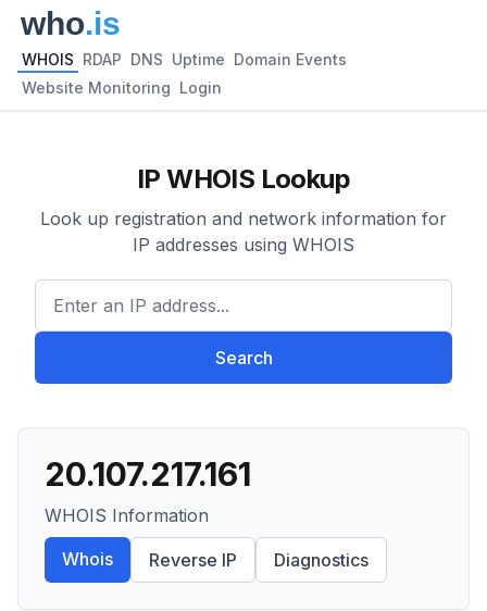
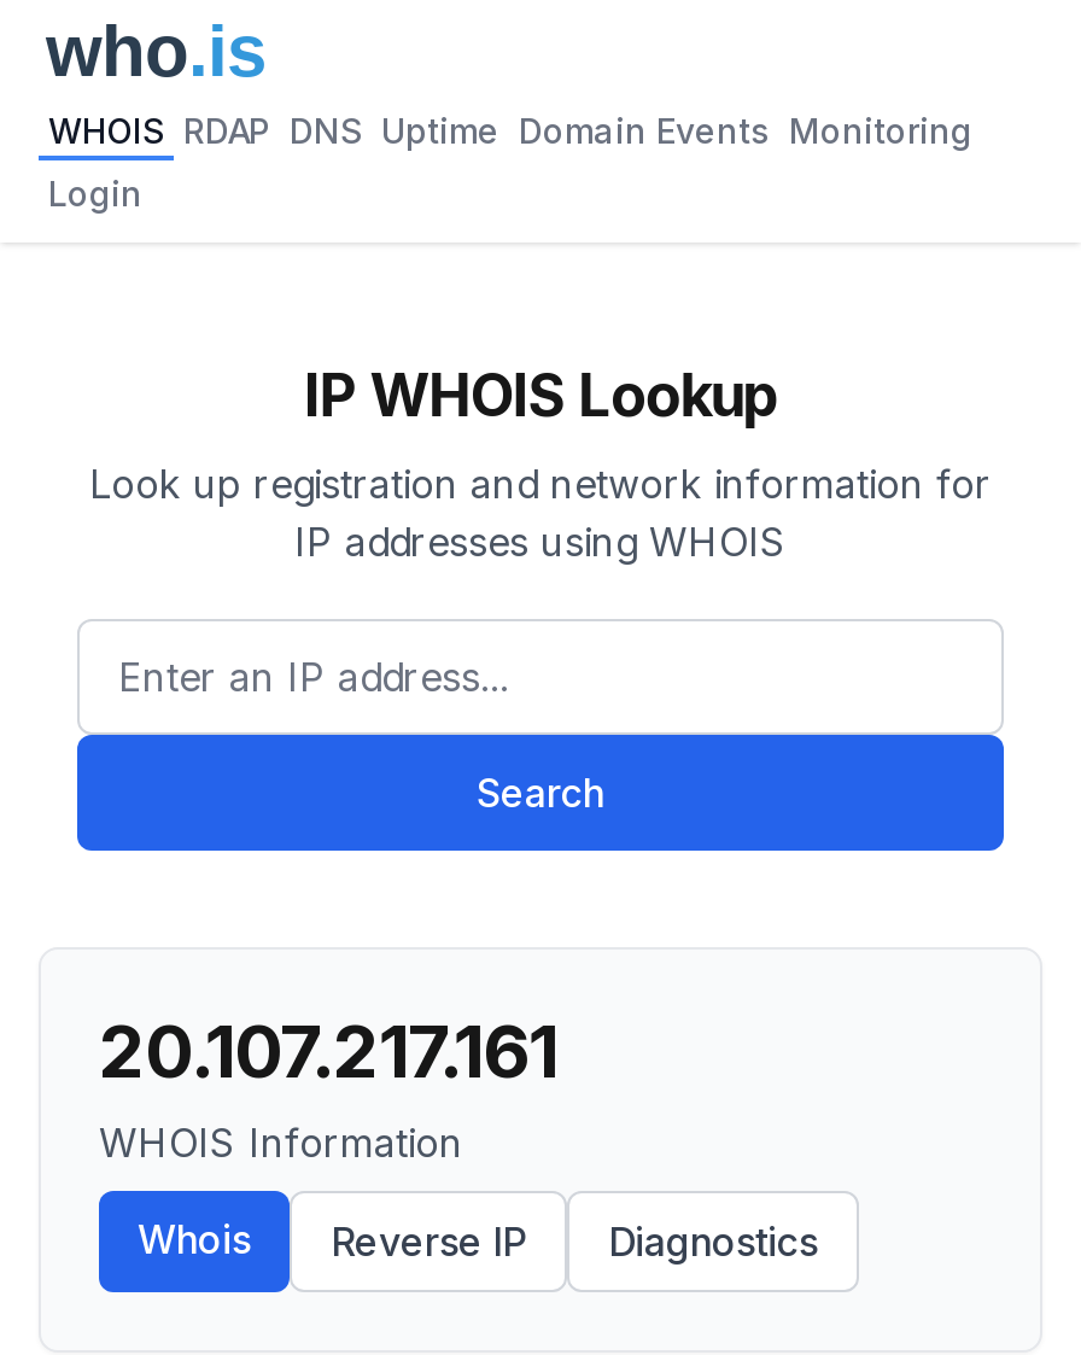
- WHOIS RDAP DNS Uptime Domain Events
+ WHOIS RDAP DNS Uptime Domain Events Monitoring

- Website Monitoring Login
+ Login
